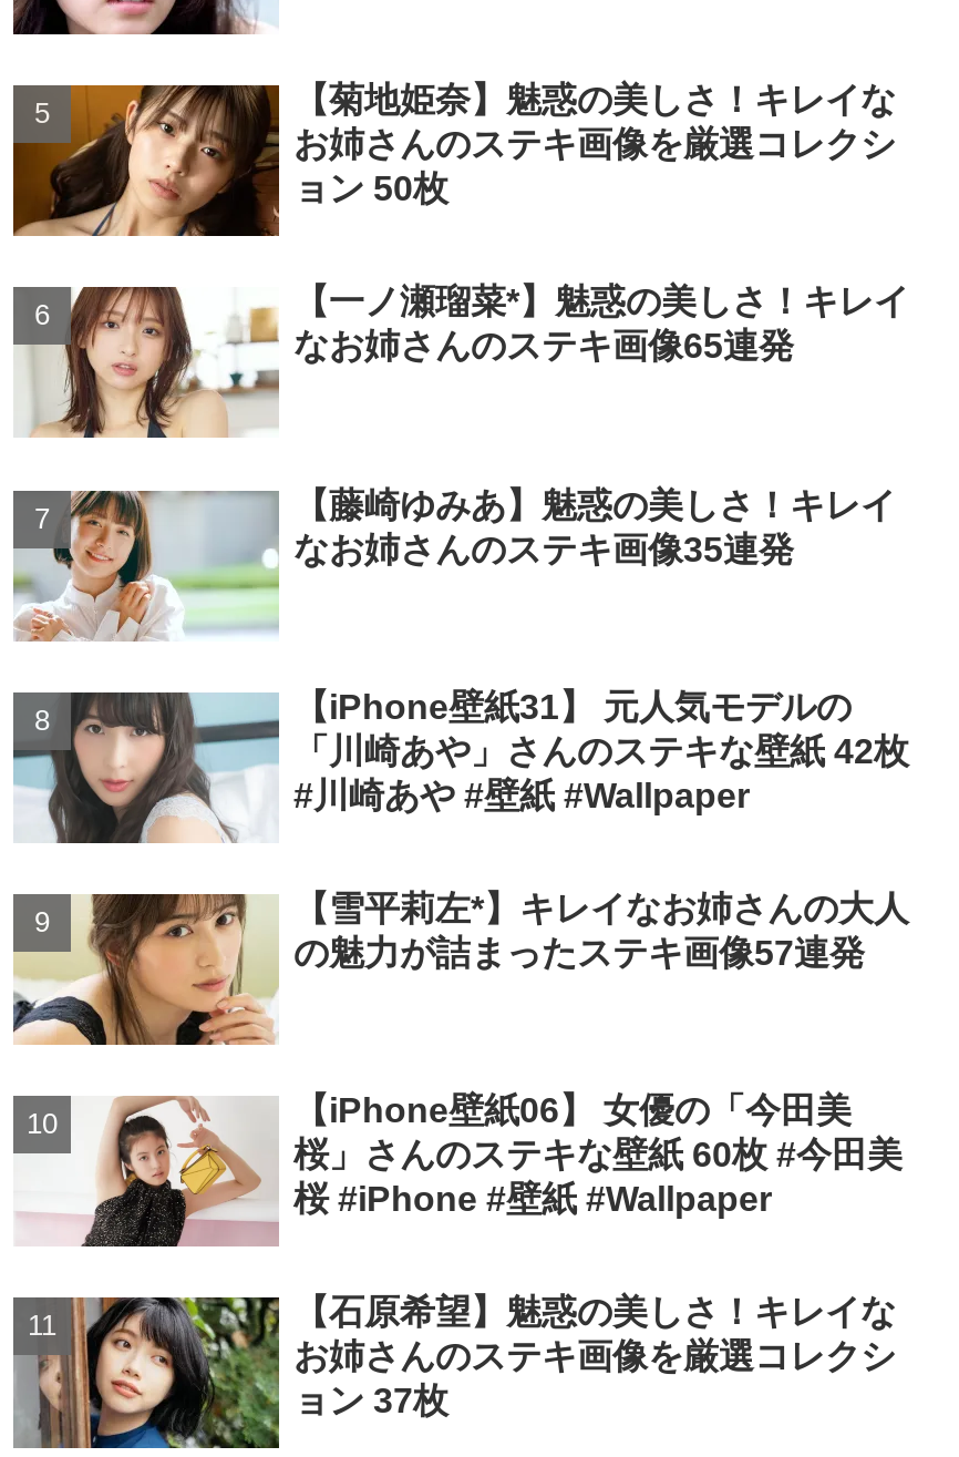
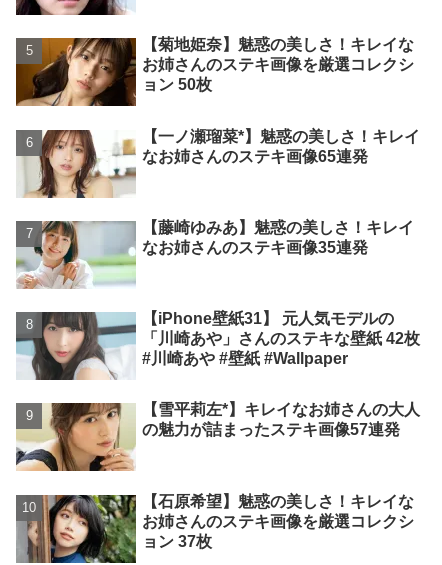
- [image]
- 【iPhone壁紙06】 女優の「今田美
- 桜」さんのステキな壁紙 60枚 #今田美
- 桜 #iPhone #壁紙 #Wallpaper
